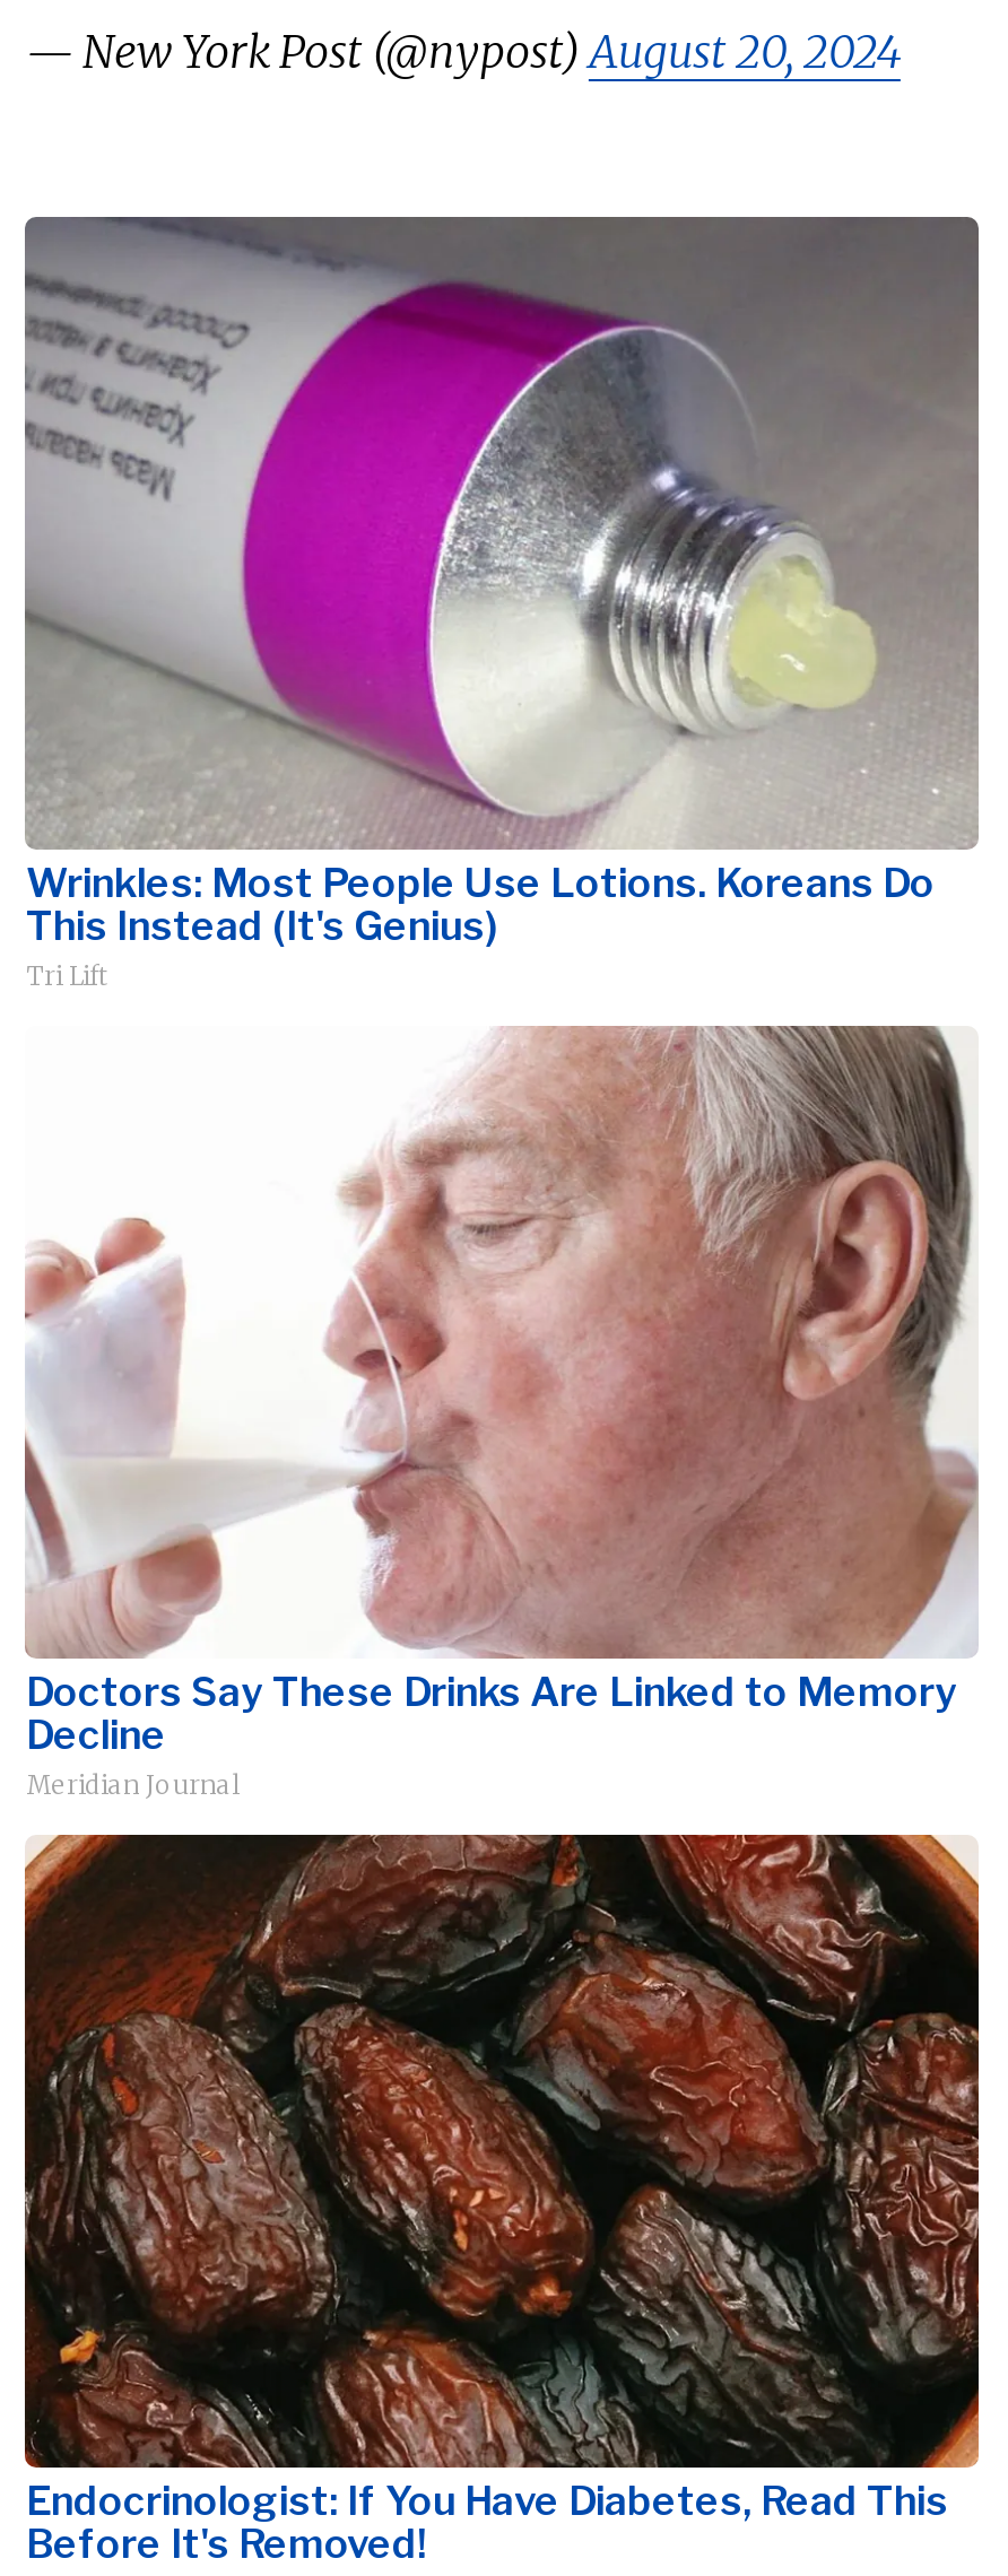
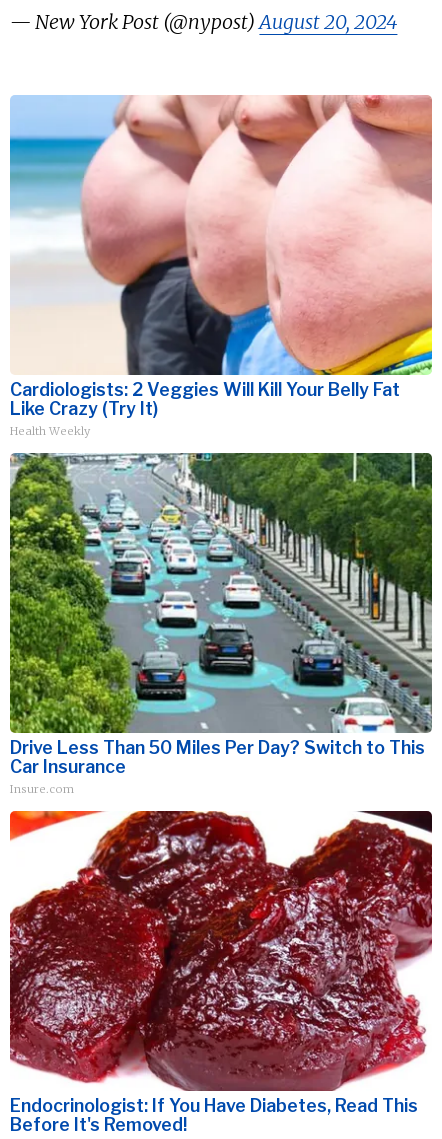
- [image]
- Wrinkles: Most People Use Lotions. Koreans Do
- This Instead (It's Genius)
- Tri Lift
+ [image]
+ Cardiologists: 2 Veggies Will Kill Your Belly Fat
+ Like Crazy (Try It)
+ Health Weekly

- [image]
- Doctors Say These Drinks Are Linked to Memory
- Decline
- Meridian Journal
+ [image]
+ Drive Less Than 50 Miles Per Day? Switch to This
+ Car Insurance
+ Insure.com

- [image]
+ [image]
